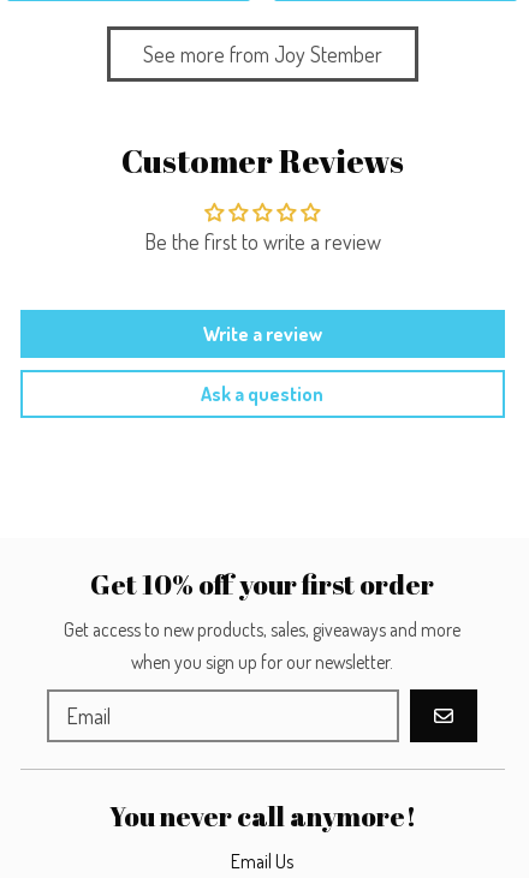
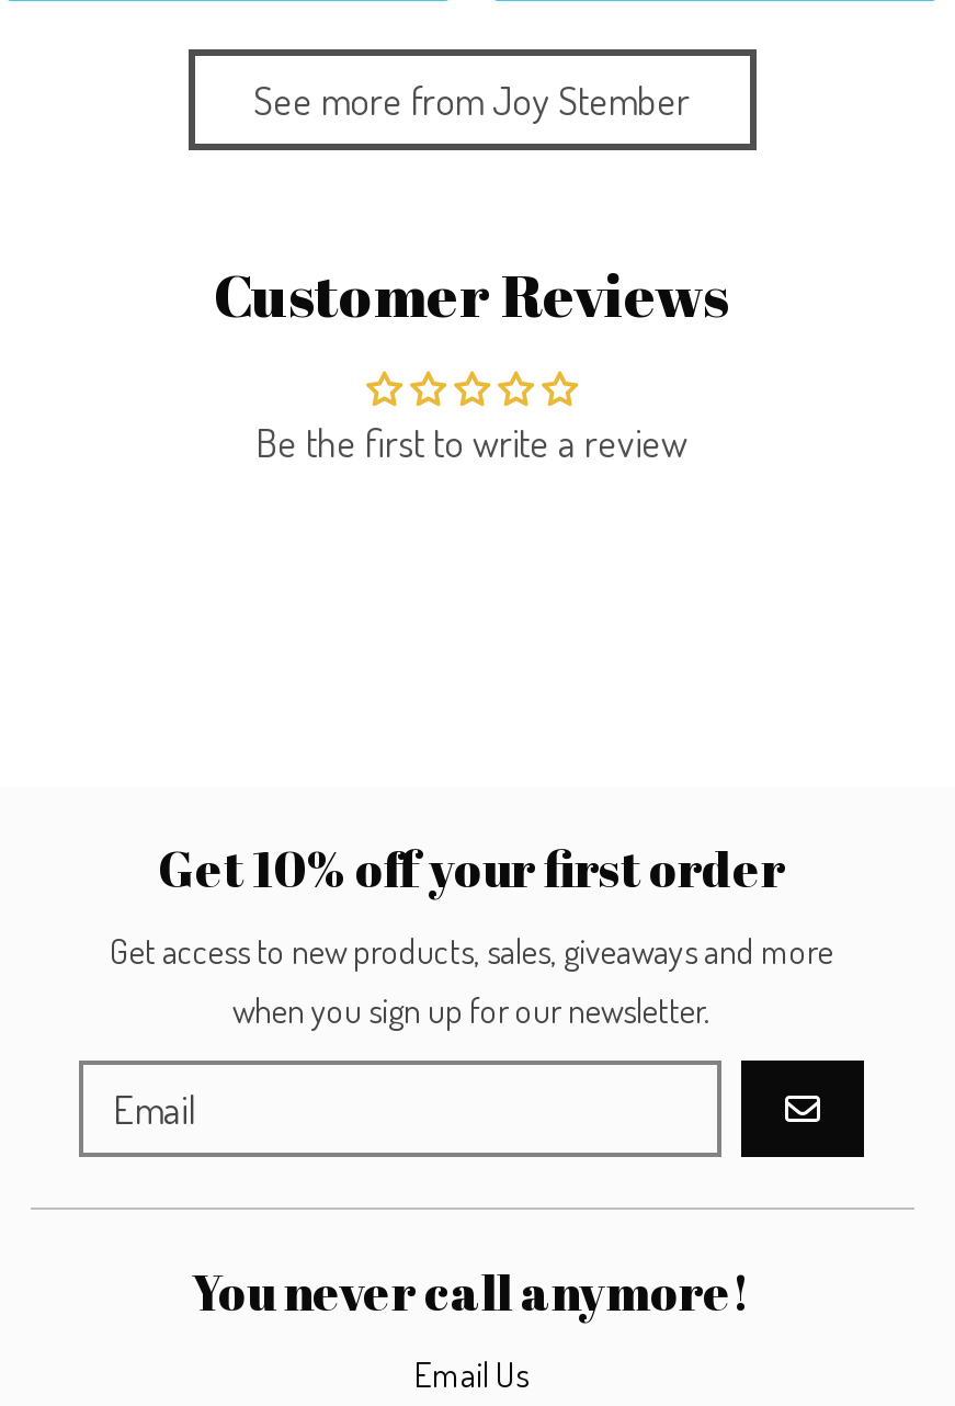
- Write a review
- Ask a question
